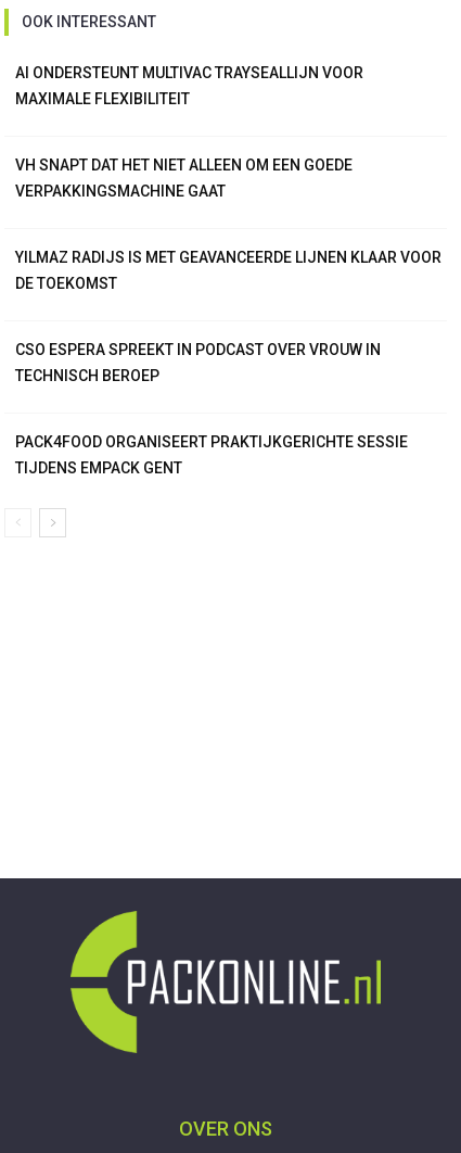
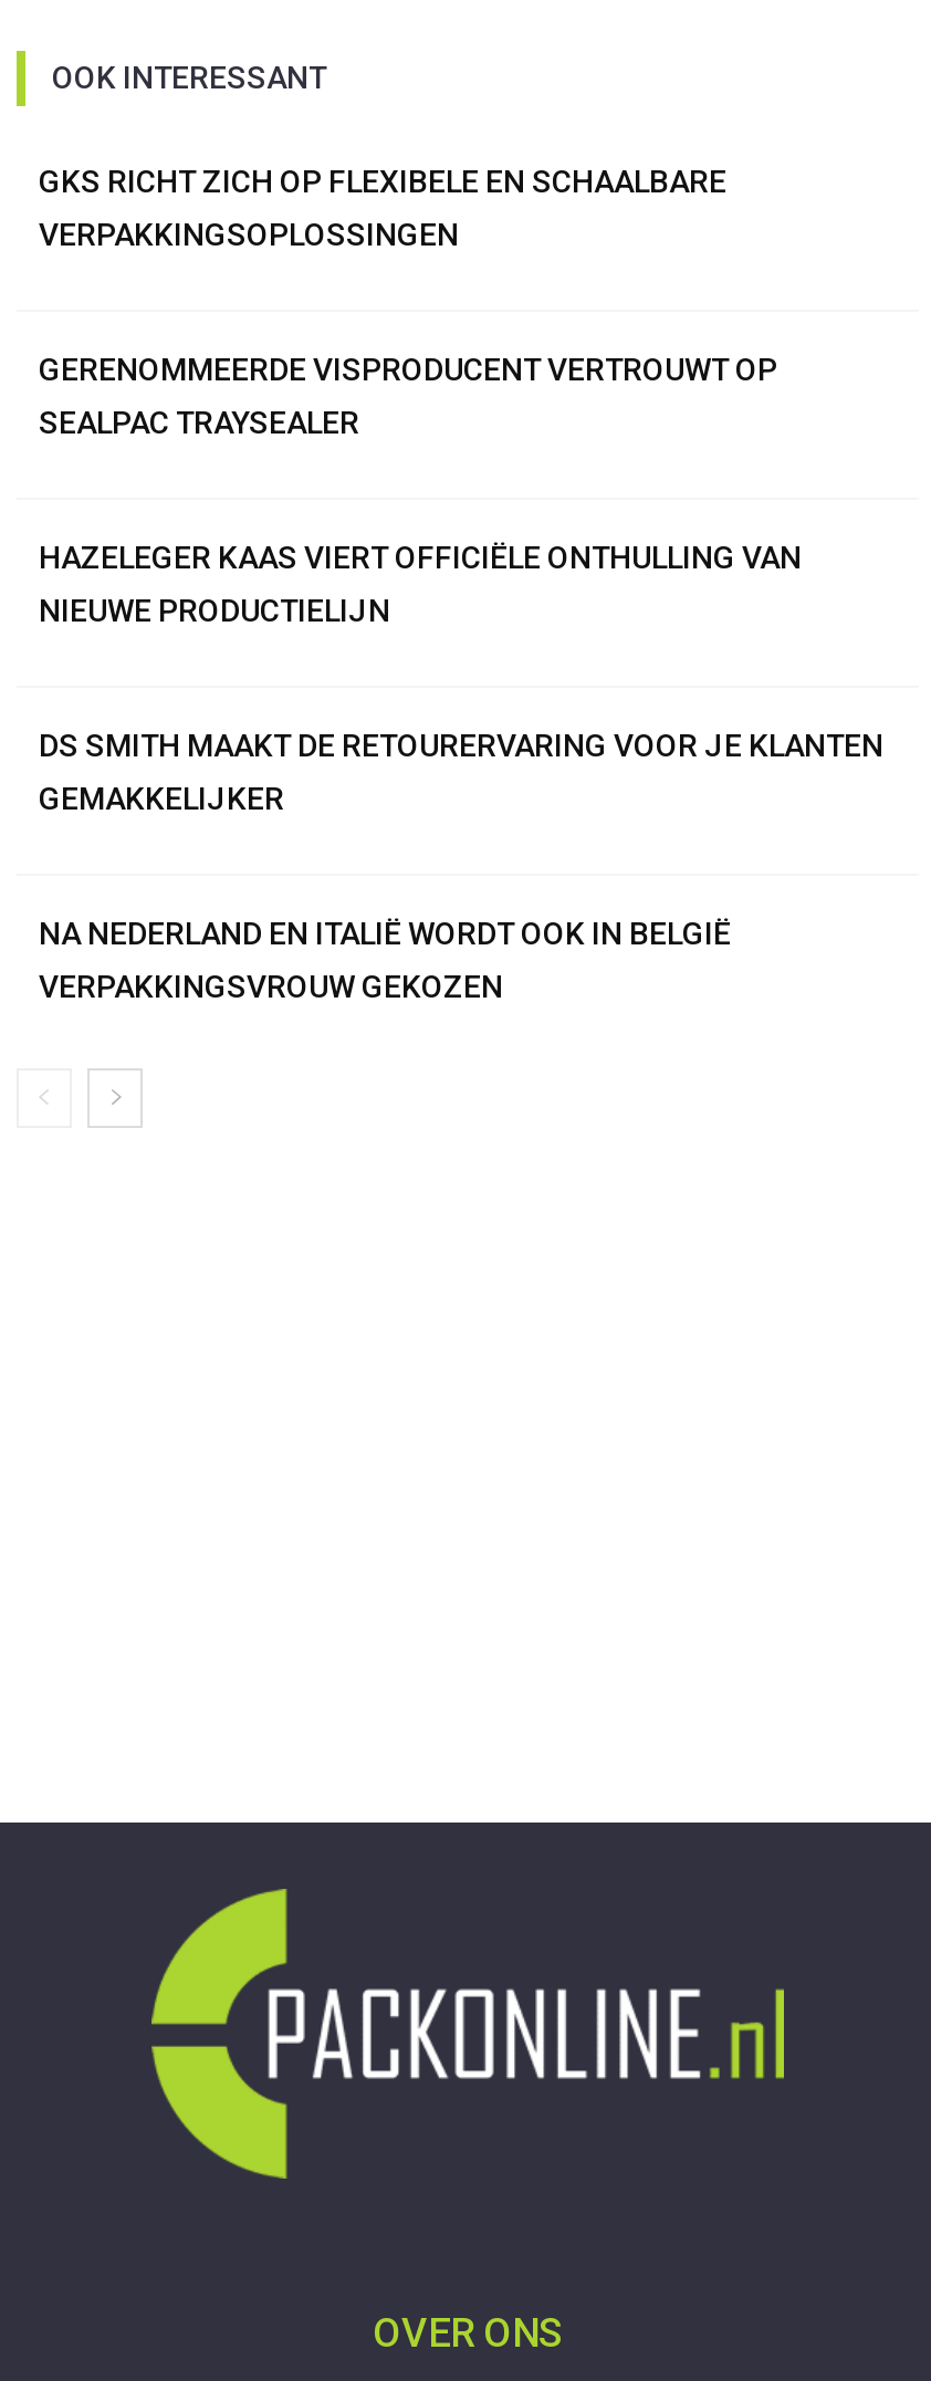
- AI ONDERSTEUNT MULTIVAC TRAYSEALLIJN VOOR
+ GKS RICHT ZICH OP FLEXIBELE EN SCHAALBARE

- MAXIMALE FLEXIBILITEIT
+ VERPAKKINGSOPLOSSINGEN

- VH SNAPT DAT HET NIET ALLEEN OM EEN GOEDE
+ GERENOMMEERDE VISPRODUCENT VERTROUWT OP

- VERPAKKINGSMACHINE GAAT
+ SEALPAC TRAYSEALER

- YILMAZ RADIJS IS MET GEAVANCEERDE LIJNEN KLAAR VOOR
+ HAZELEGER KAAS VIERT OFFICIËLE ONTHULLING VAN

- DE TOEKOMST
+ NIEUWE PRODUCTIELIJN

- CSO ESPERA SPREEKT IN PODCAST OVER VROUW IN
+ DS SMITH MAAKT DE RETOURERVARING VOOR JE KLANTEN

- TECHNISCH BEROEP
+ GEMAKKELIJKER

- PACK4FOOD ORGANISEERT PRAKTIJKGERICHTE SESSIE
+ NA NEDERLAND EN ITALIË WORDT OOK IN BELGIË

- TIJDENS EMPACK GENT
+ VERPAKKINGSVROUW GEKOZEN
